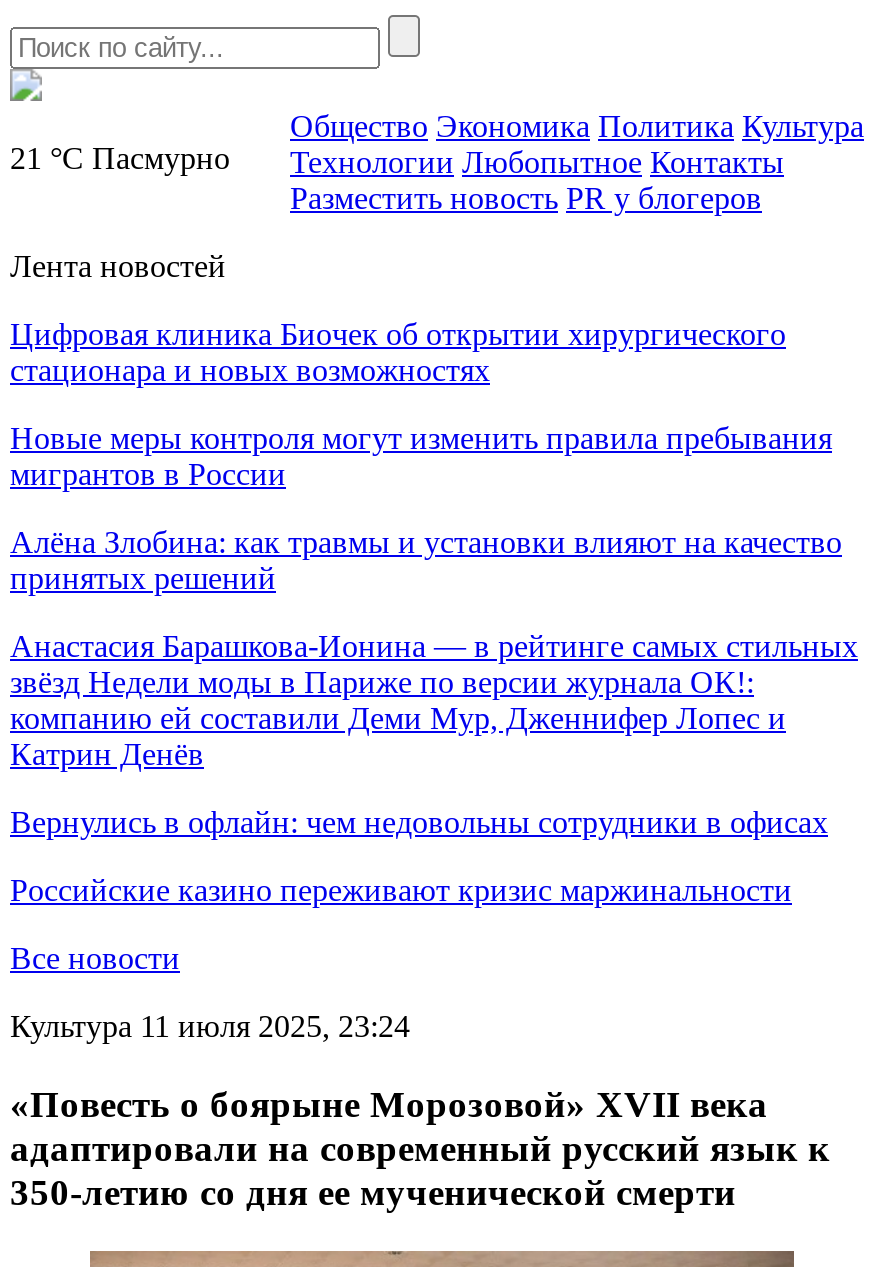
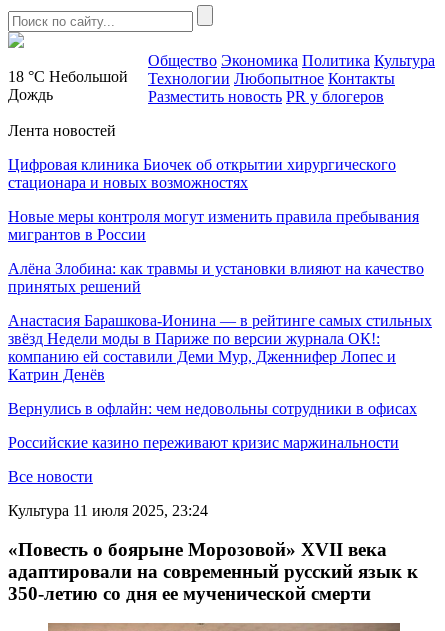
- 21 °C Пасмурно
+ 18 °C Небольшой
+ Дождь
